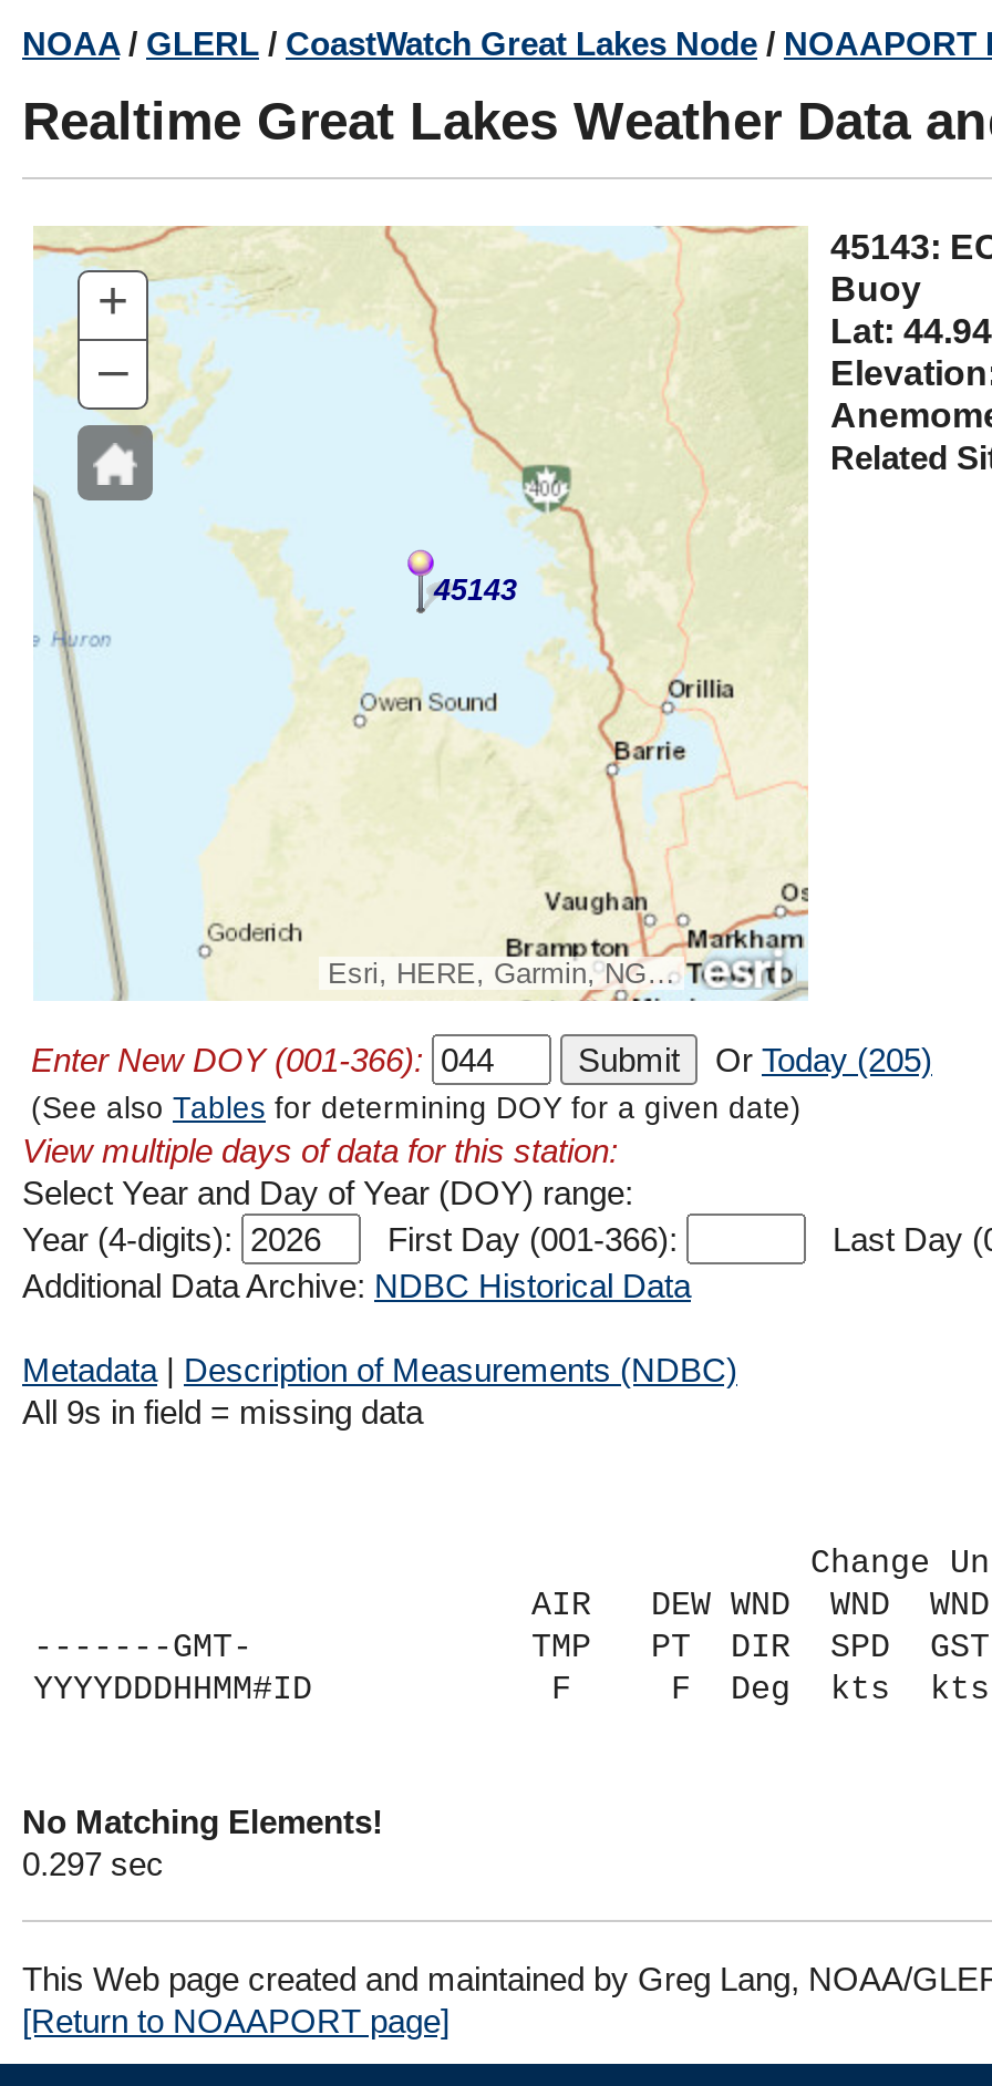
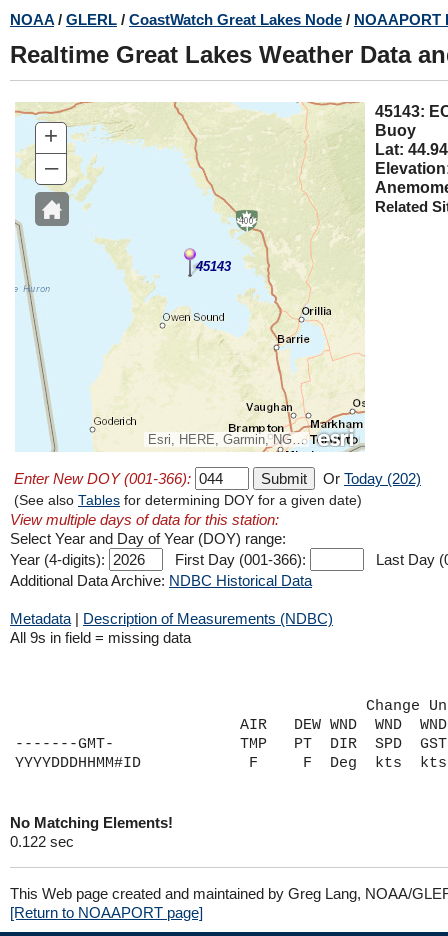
- Or Today (205)
+ Or Today (202)

- 0.297 sec
+ 0.122 sec
